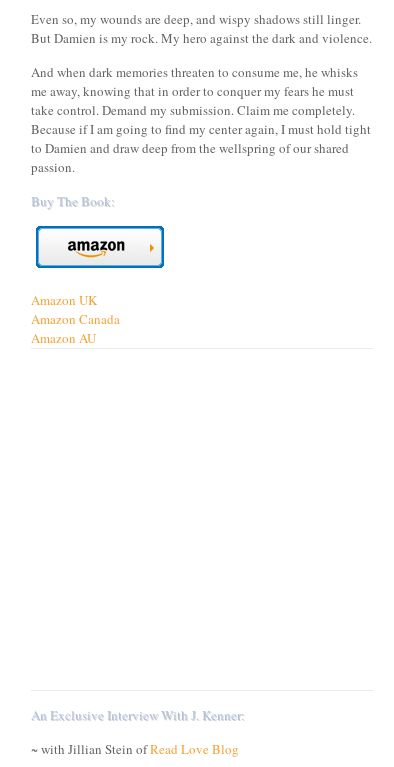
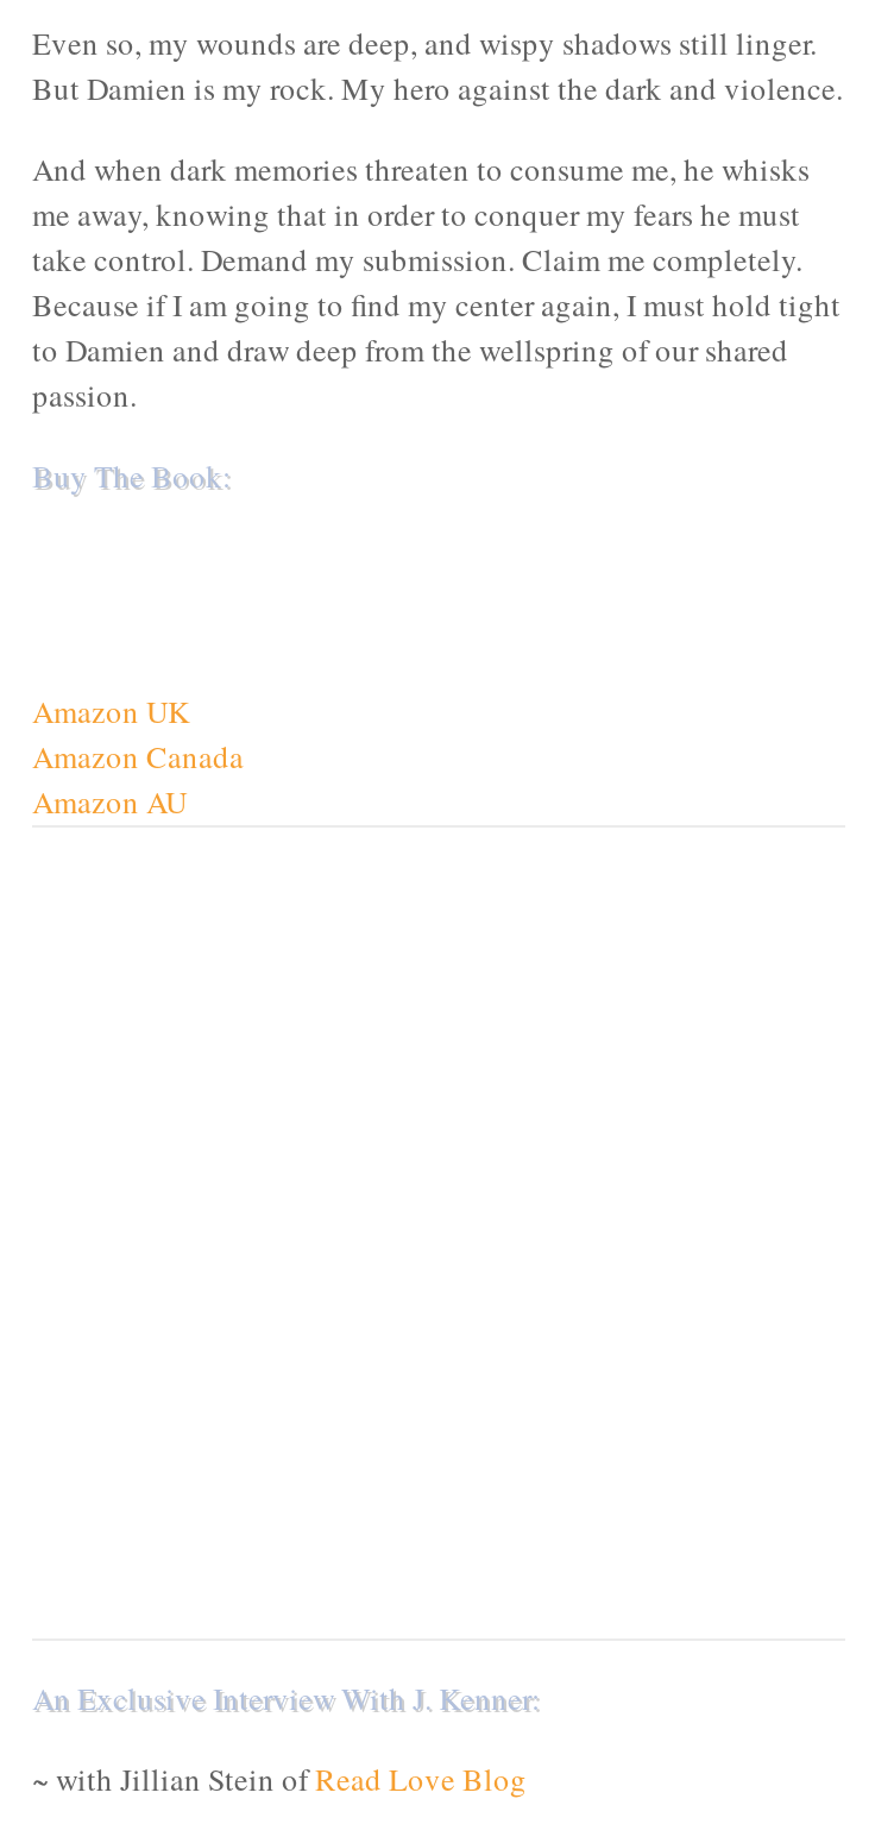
- [image]
